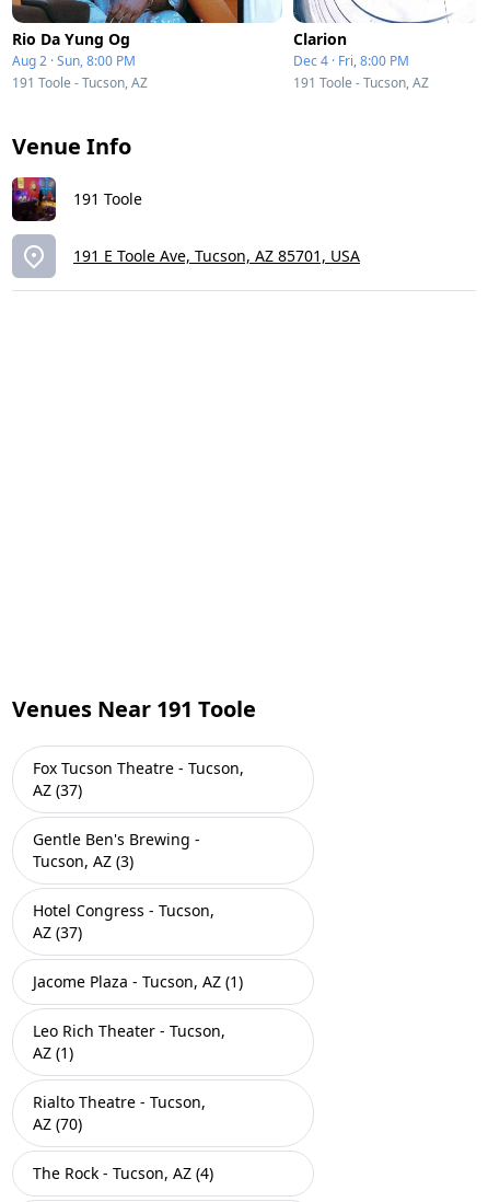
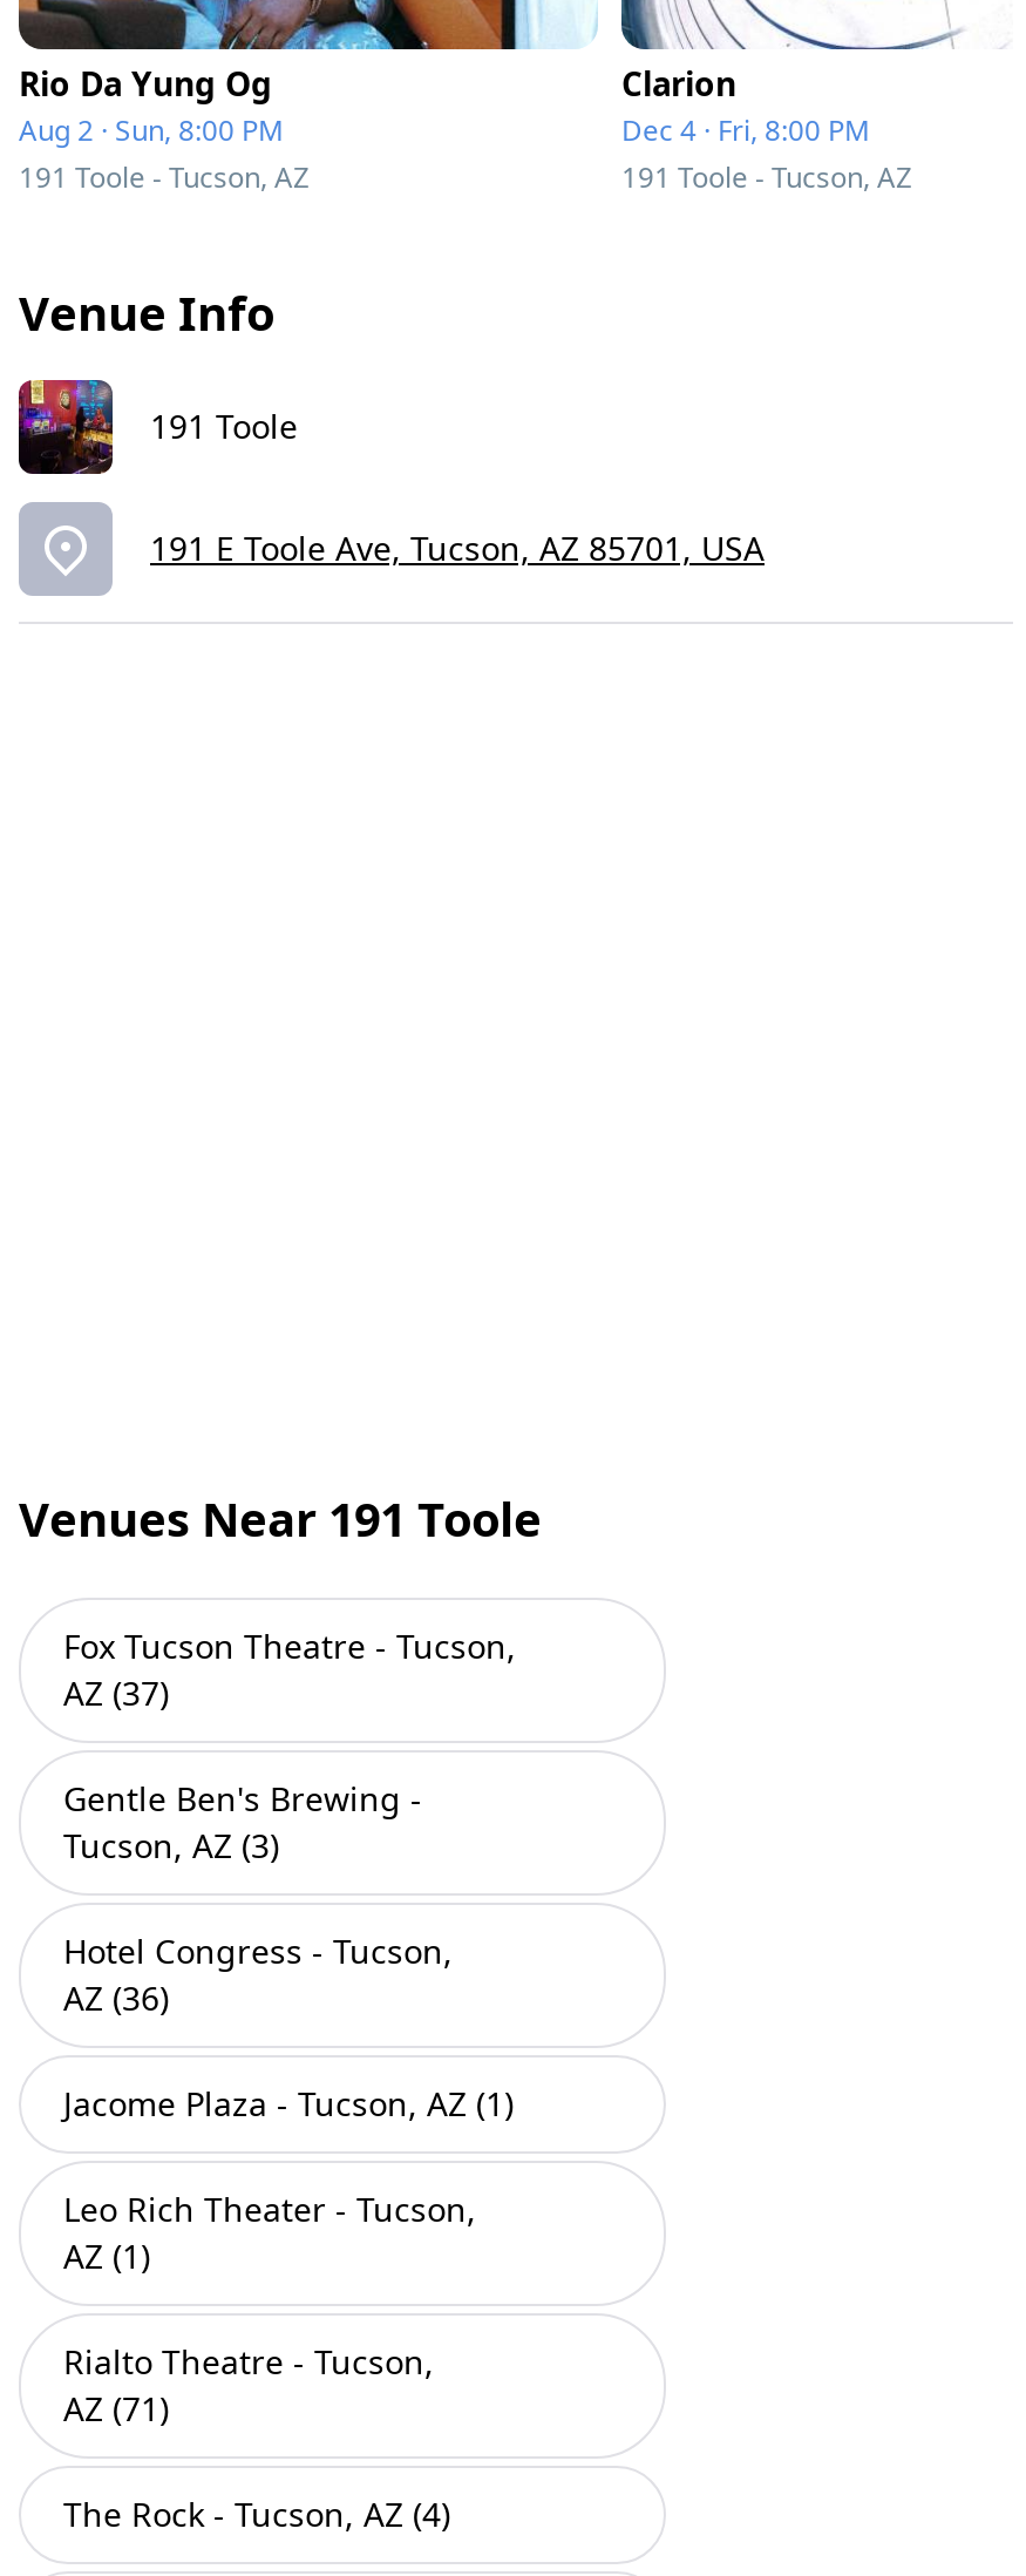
- AZ (37)
+ AZ (36)

- AZ (70)
+ AZ (71)
